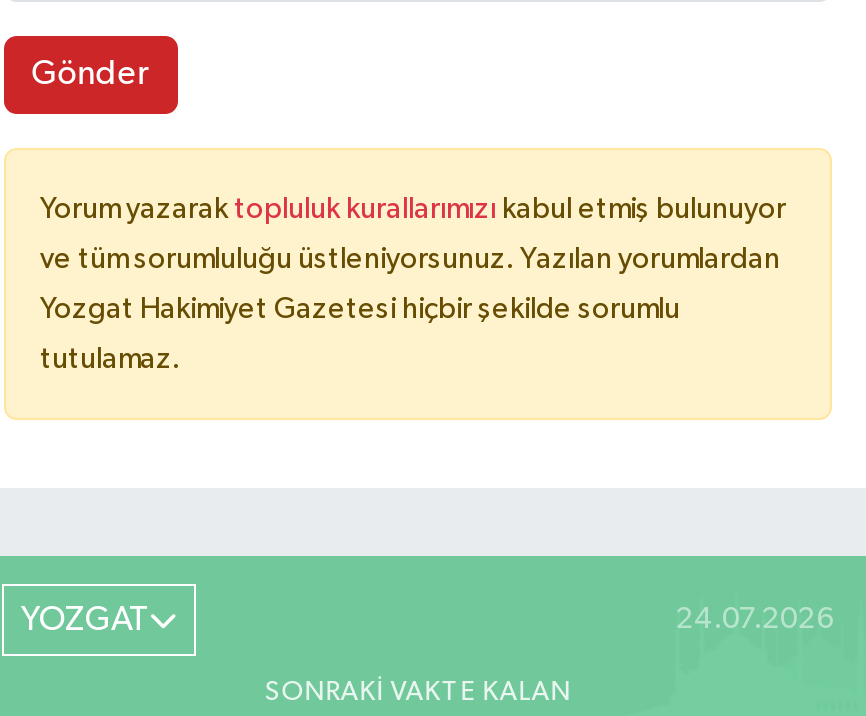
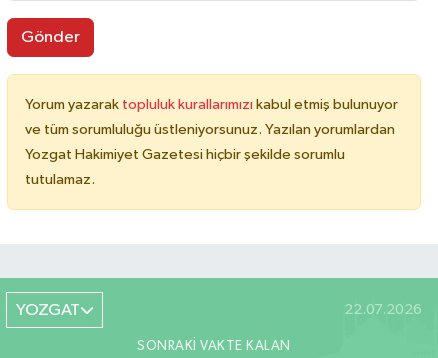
- 24.07.2026
+ 22.07.2026
